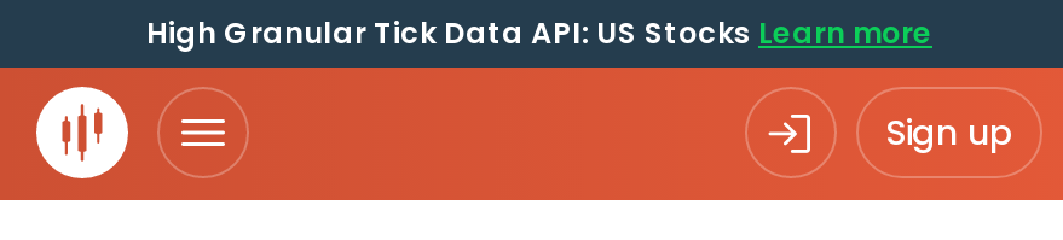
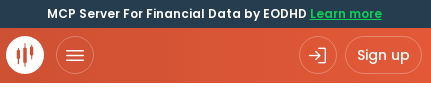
- High Granular Tick Data API: US Stocks Learn more
+ MCP Server For Financial Data by EODHD Learn more
